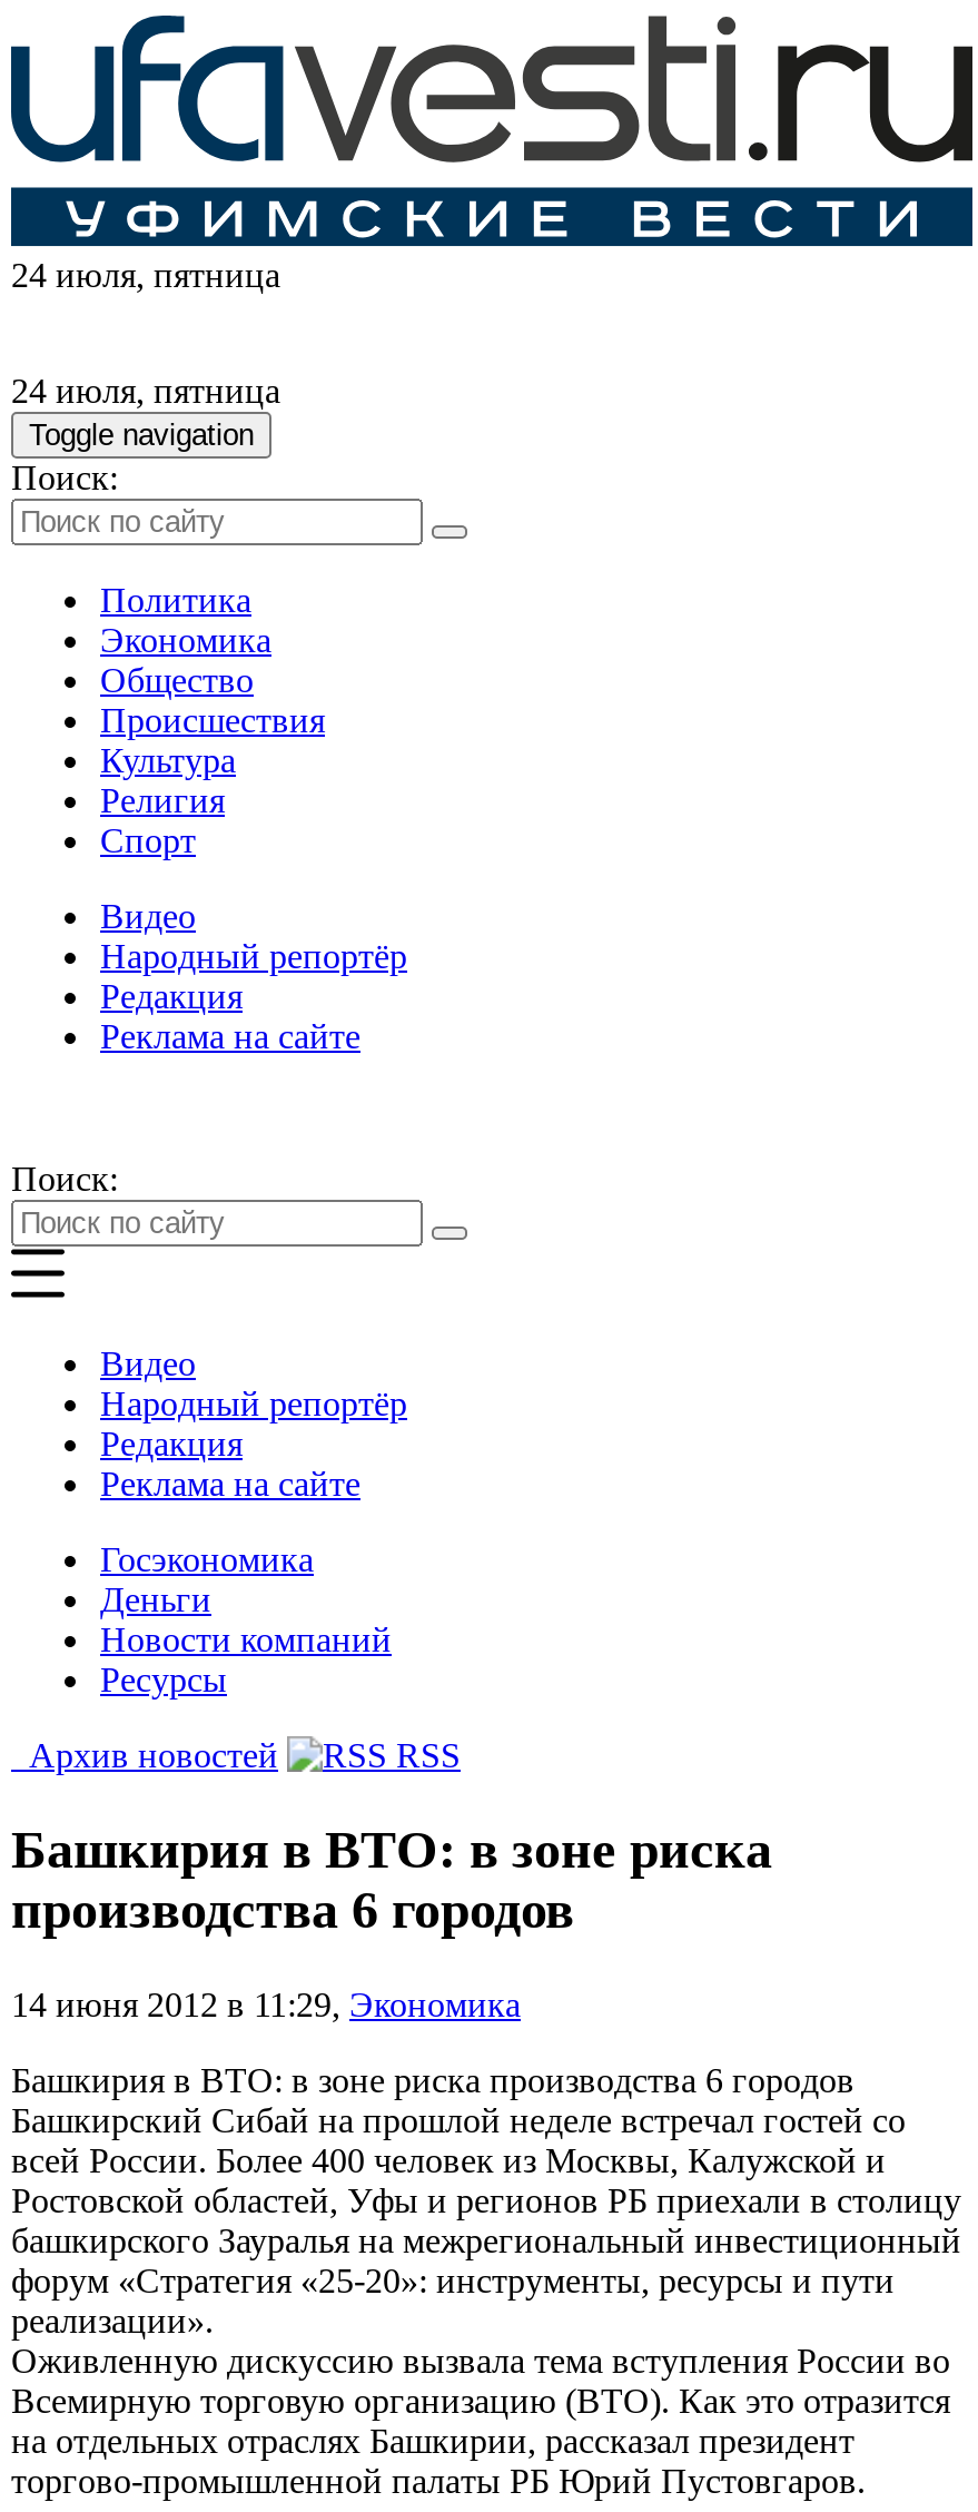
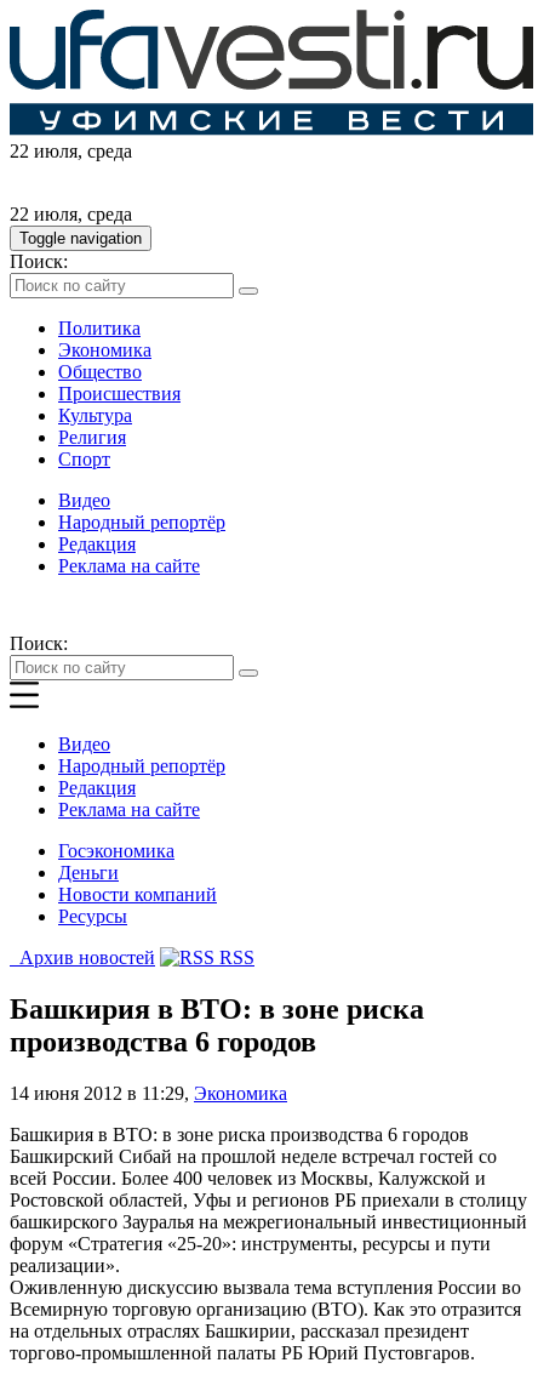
- 24 июля, пятница
+ 22 июля, среда

- 24 июля, пятница
+ 22 июля, среда
